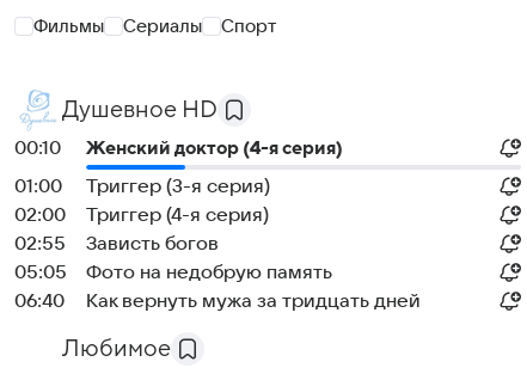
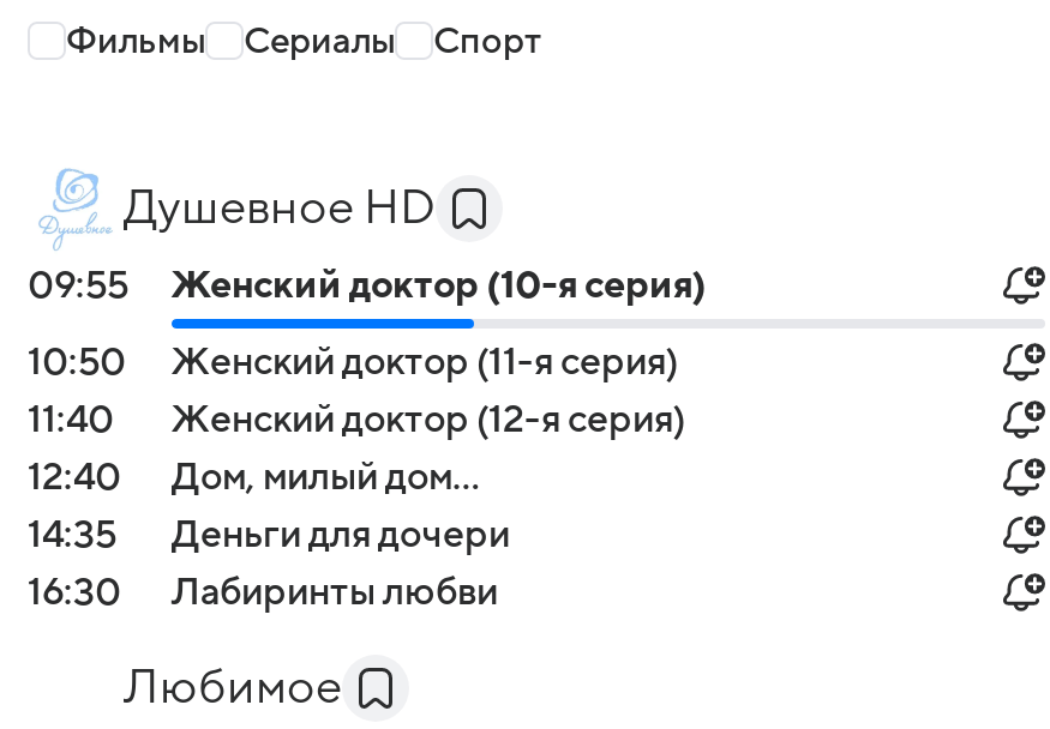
- 00:10
- Женский доктор (4-я серия)
+ 09:55
+ Женский доктор (10-я серия)

- 01:00
- Триггер (3-я серия)
- 02:00
- Триггер (4-я серия)
- 02:55
- Зависть богов
- 05:05
- Фото на недобрую память
- 06:40
- Как вернуть мужа за тридцать дней
+ 10:50
+ Женский доктор (11-я серия)
+ 11:40
+ Женский доктор (12-я серия)
+ 12:40
+ Дом, милый дом...
+ 14:35
+ Деньги для дочери
+ 16:30
+ Лабиринты любви
